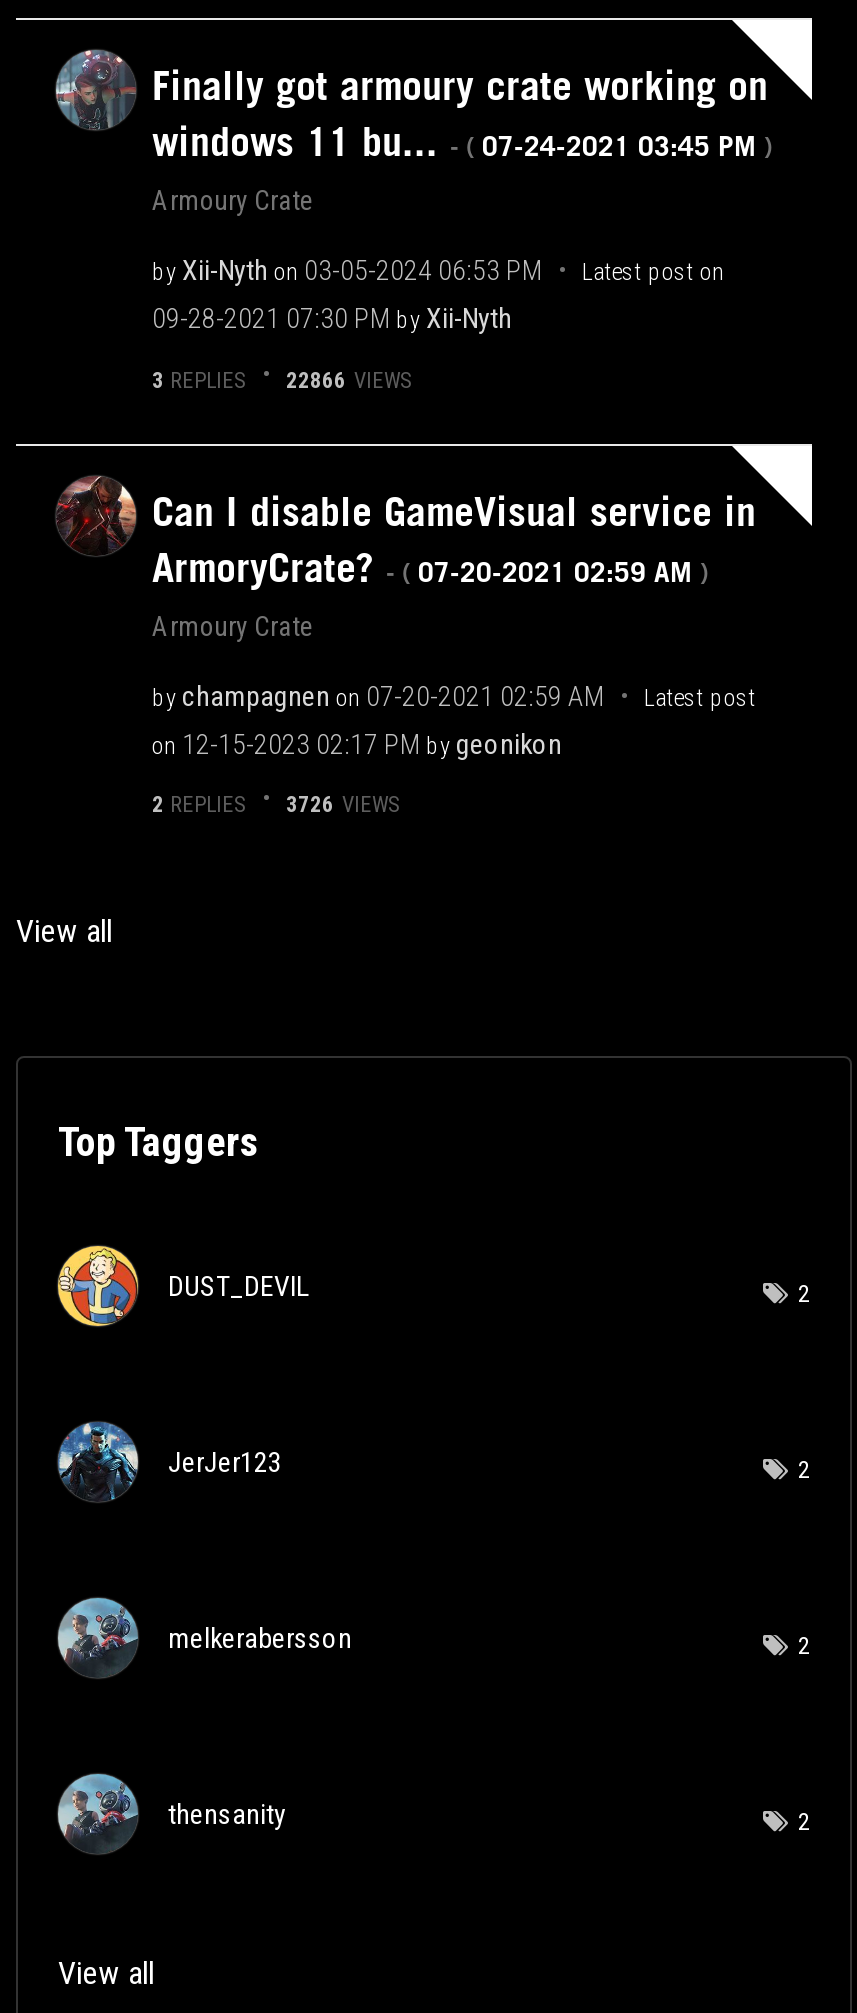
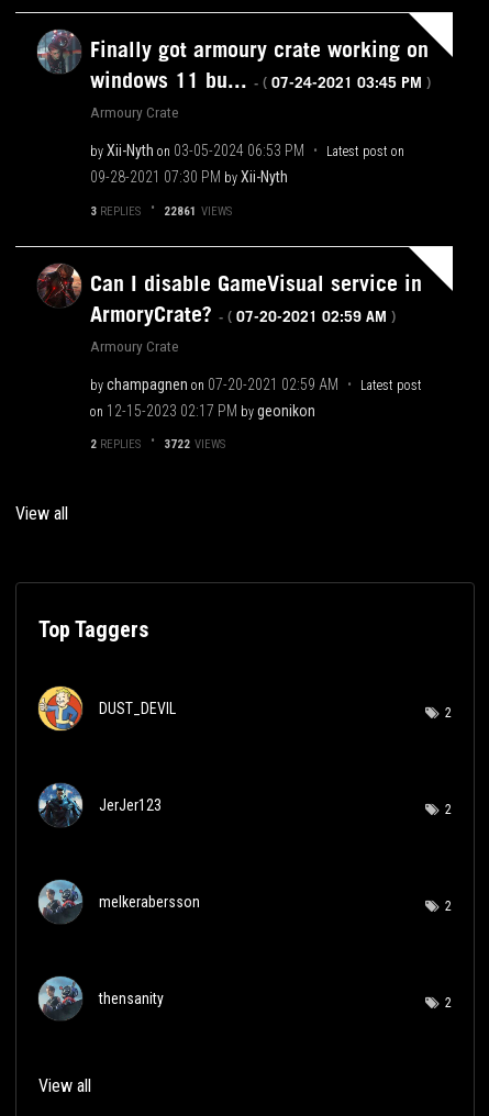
- 3 REPLIES 22866 VIEWS
+ 3 REPLIES 22861 VIEWS

- 2 REPLIES 3726 VIEWS
+ 2 REPLIES 3722 VIEWS
